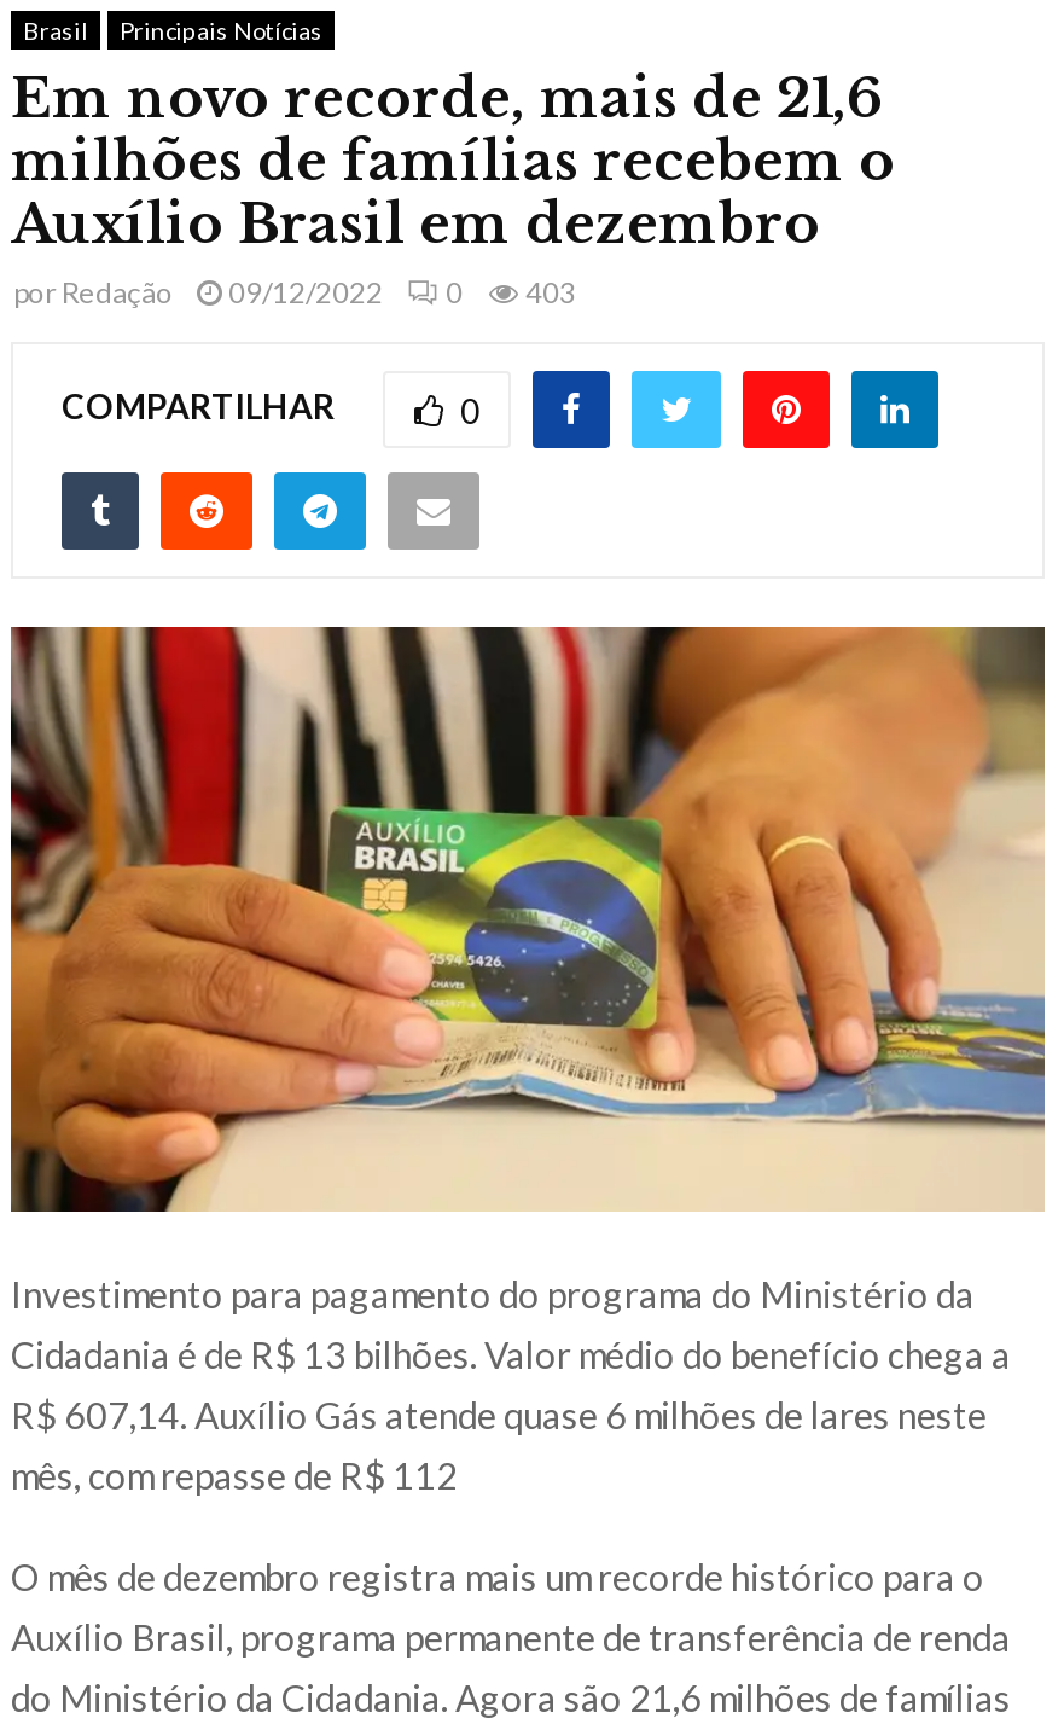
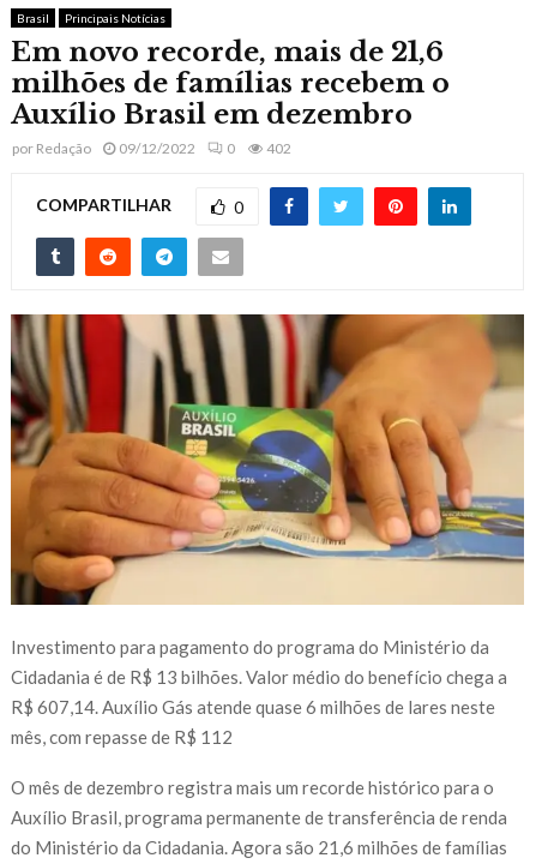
- por Redação 09/12/2022 0 403
+ por Redação 09/12/2022 0 402
